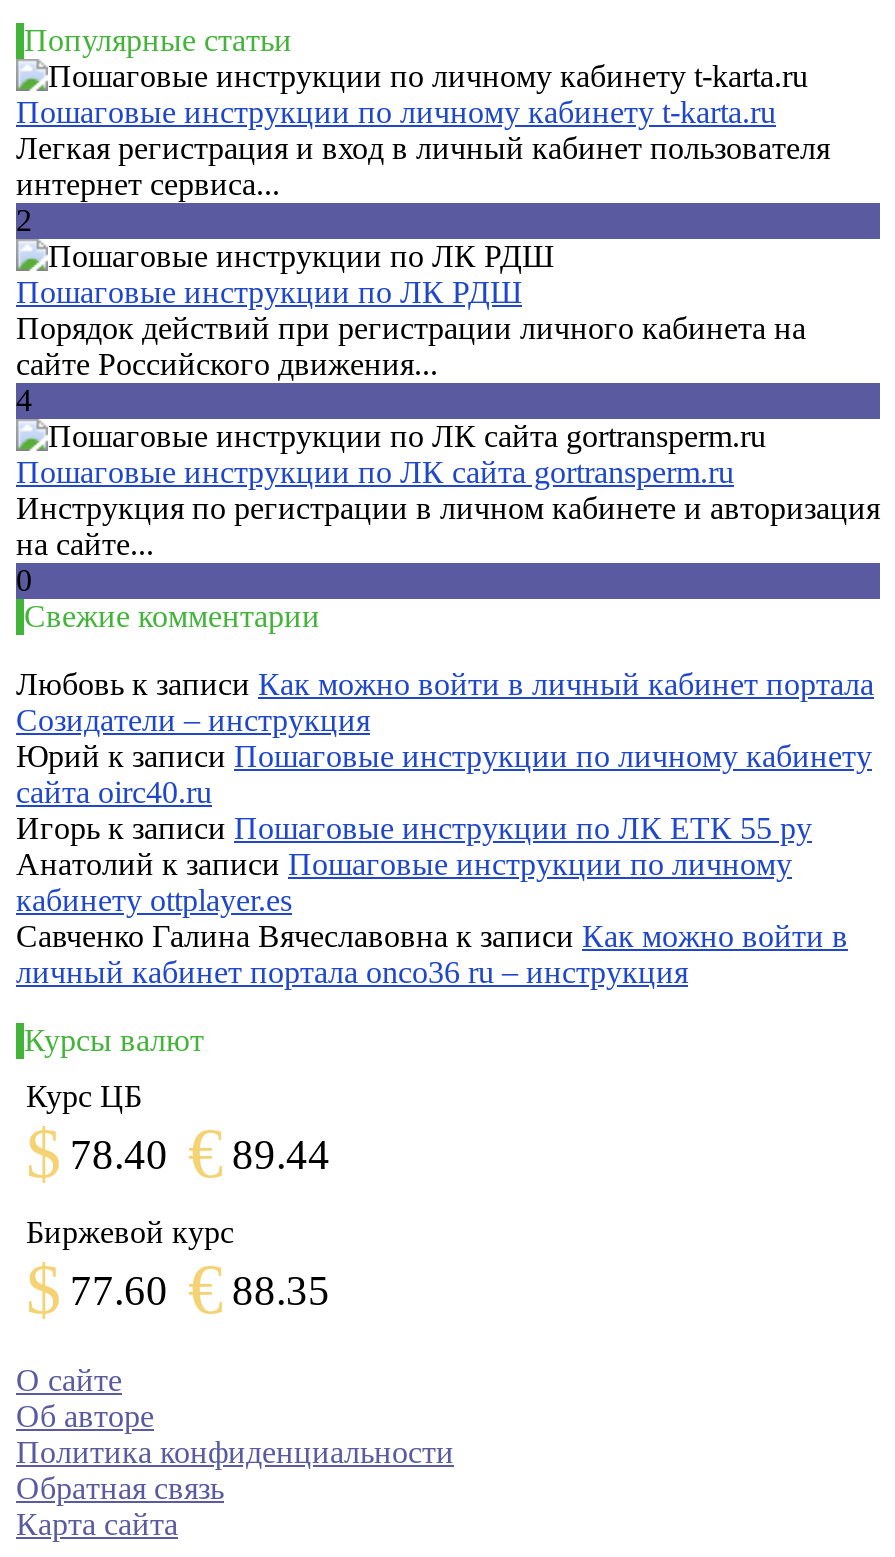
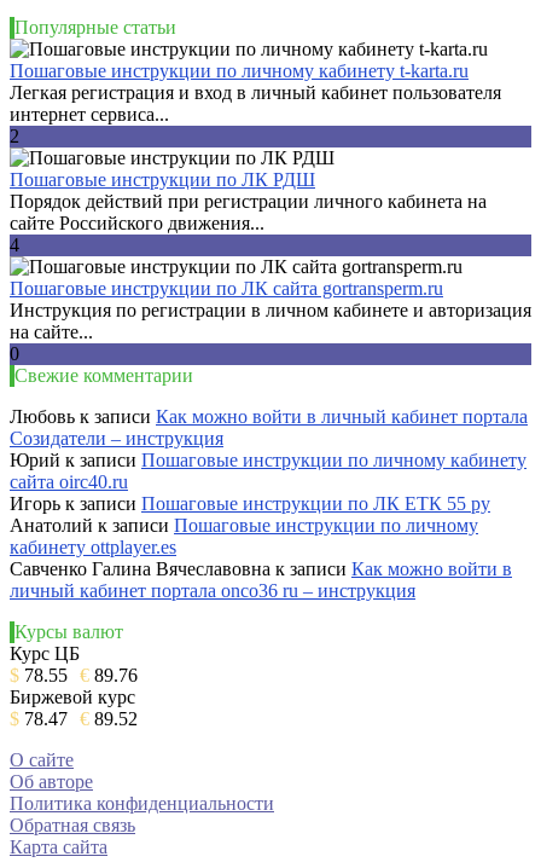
- $ 78.40 € 89.44
+ $ 78.55 € 89.76

- $ 77.60 € 88.35
+ $ 78.47 € 89.52
